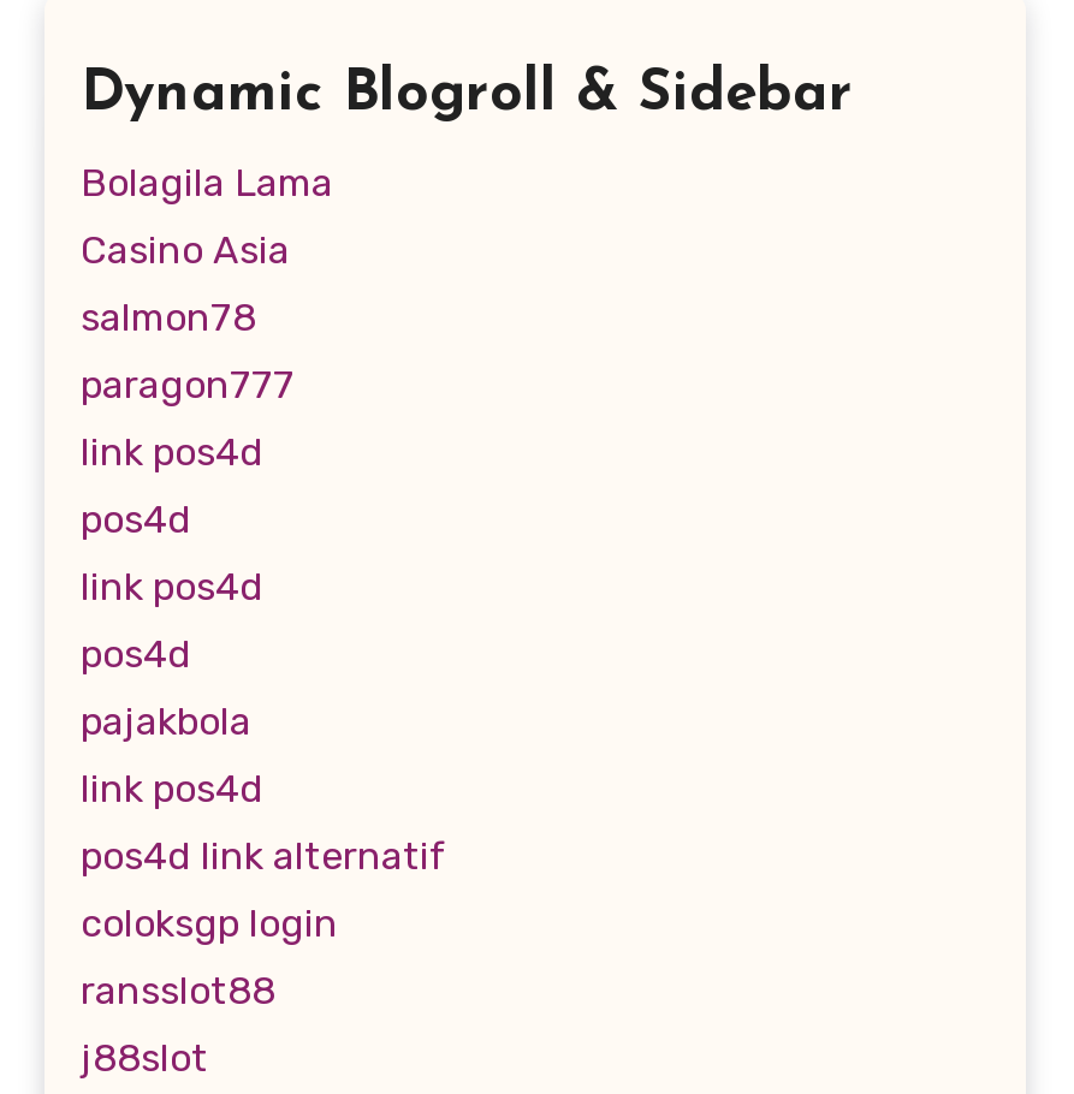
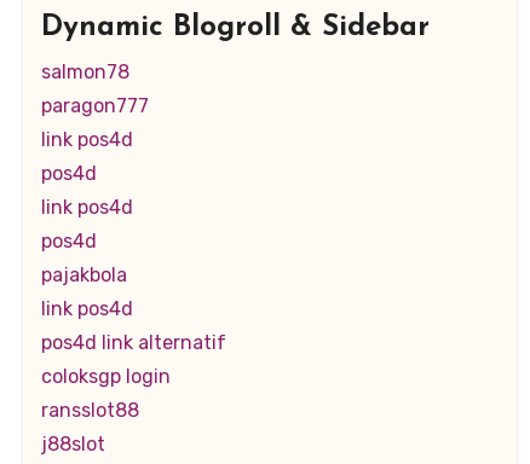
- Bolagila Lama
- Casino Asia
